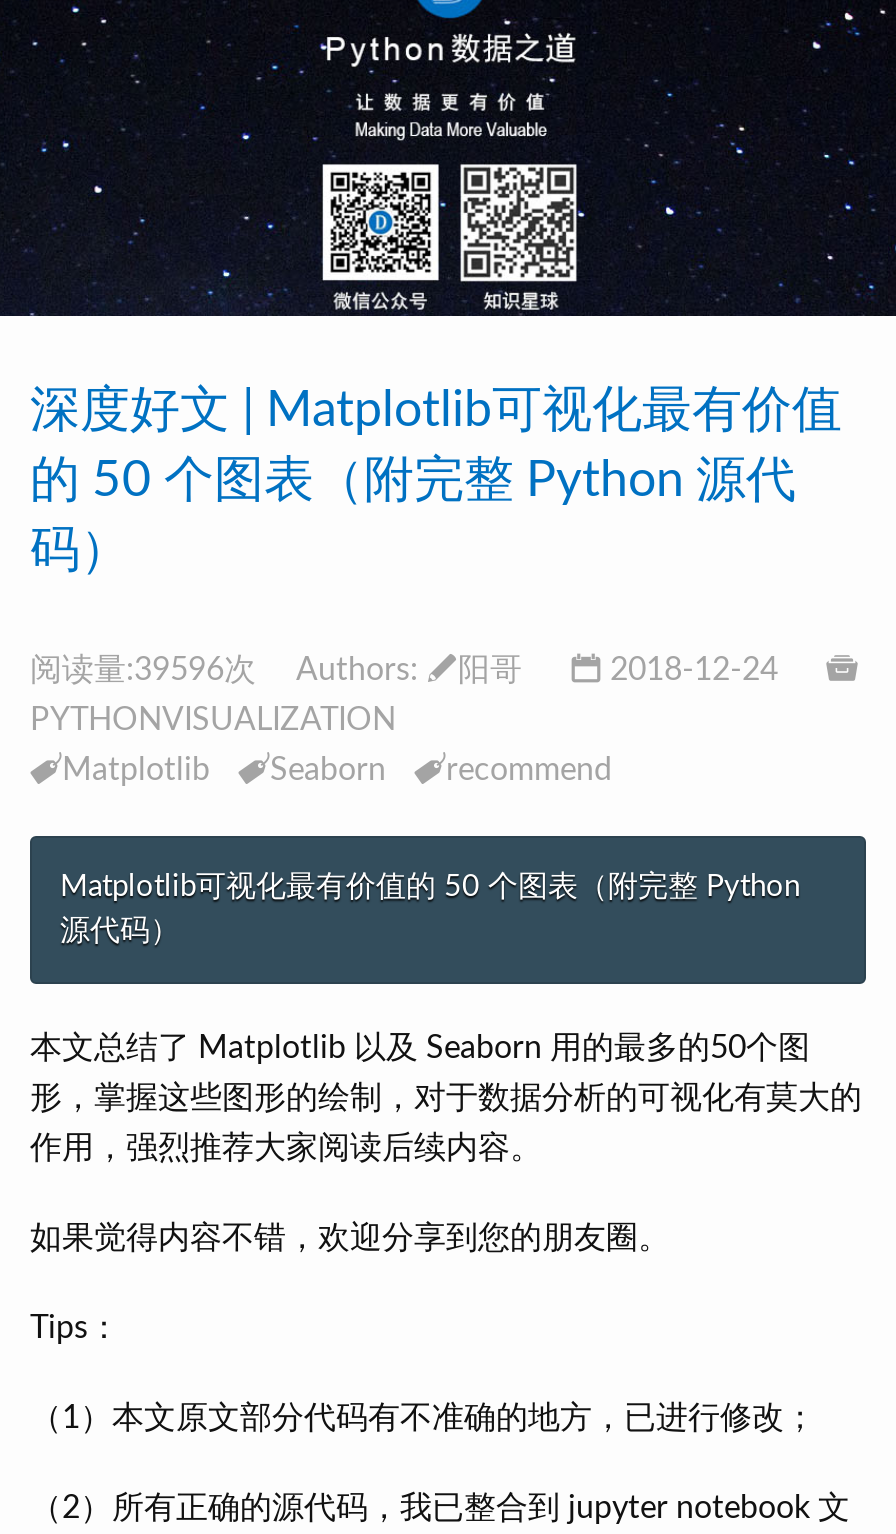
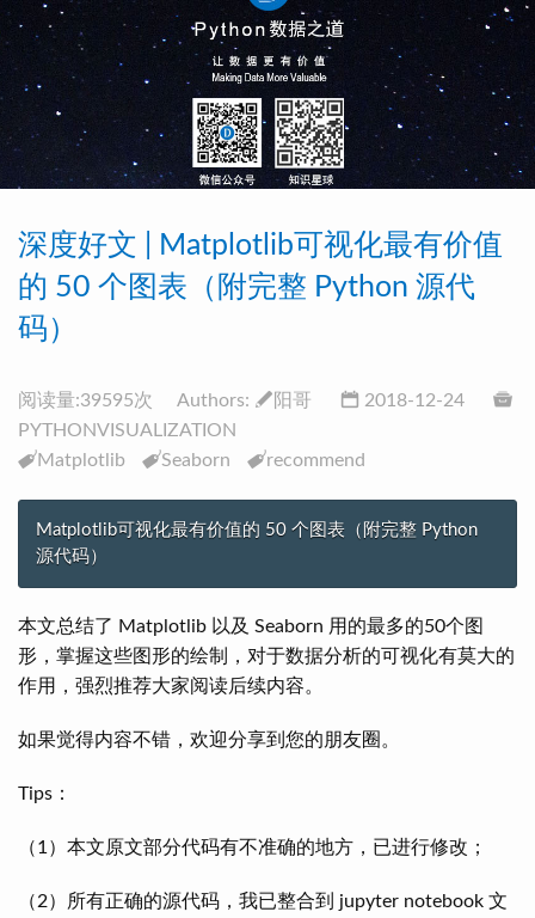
- 阅读量:39596次Authors:
+ 阅读量:39595次Authors:
